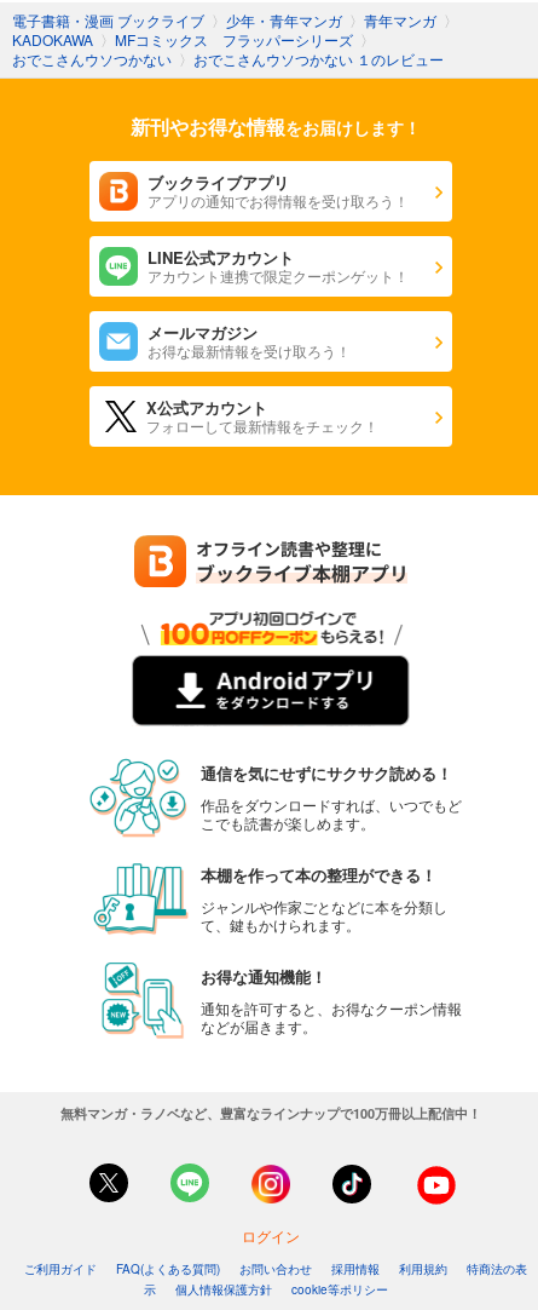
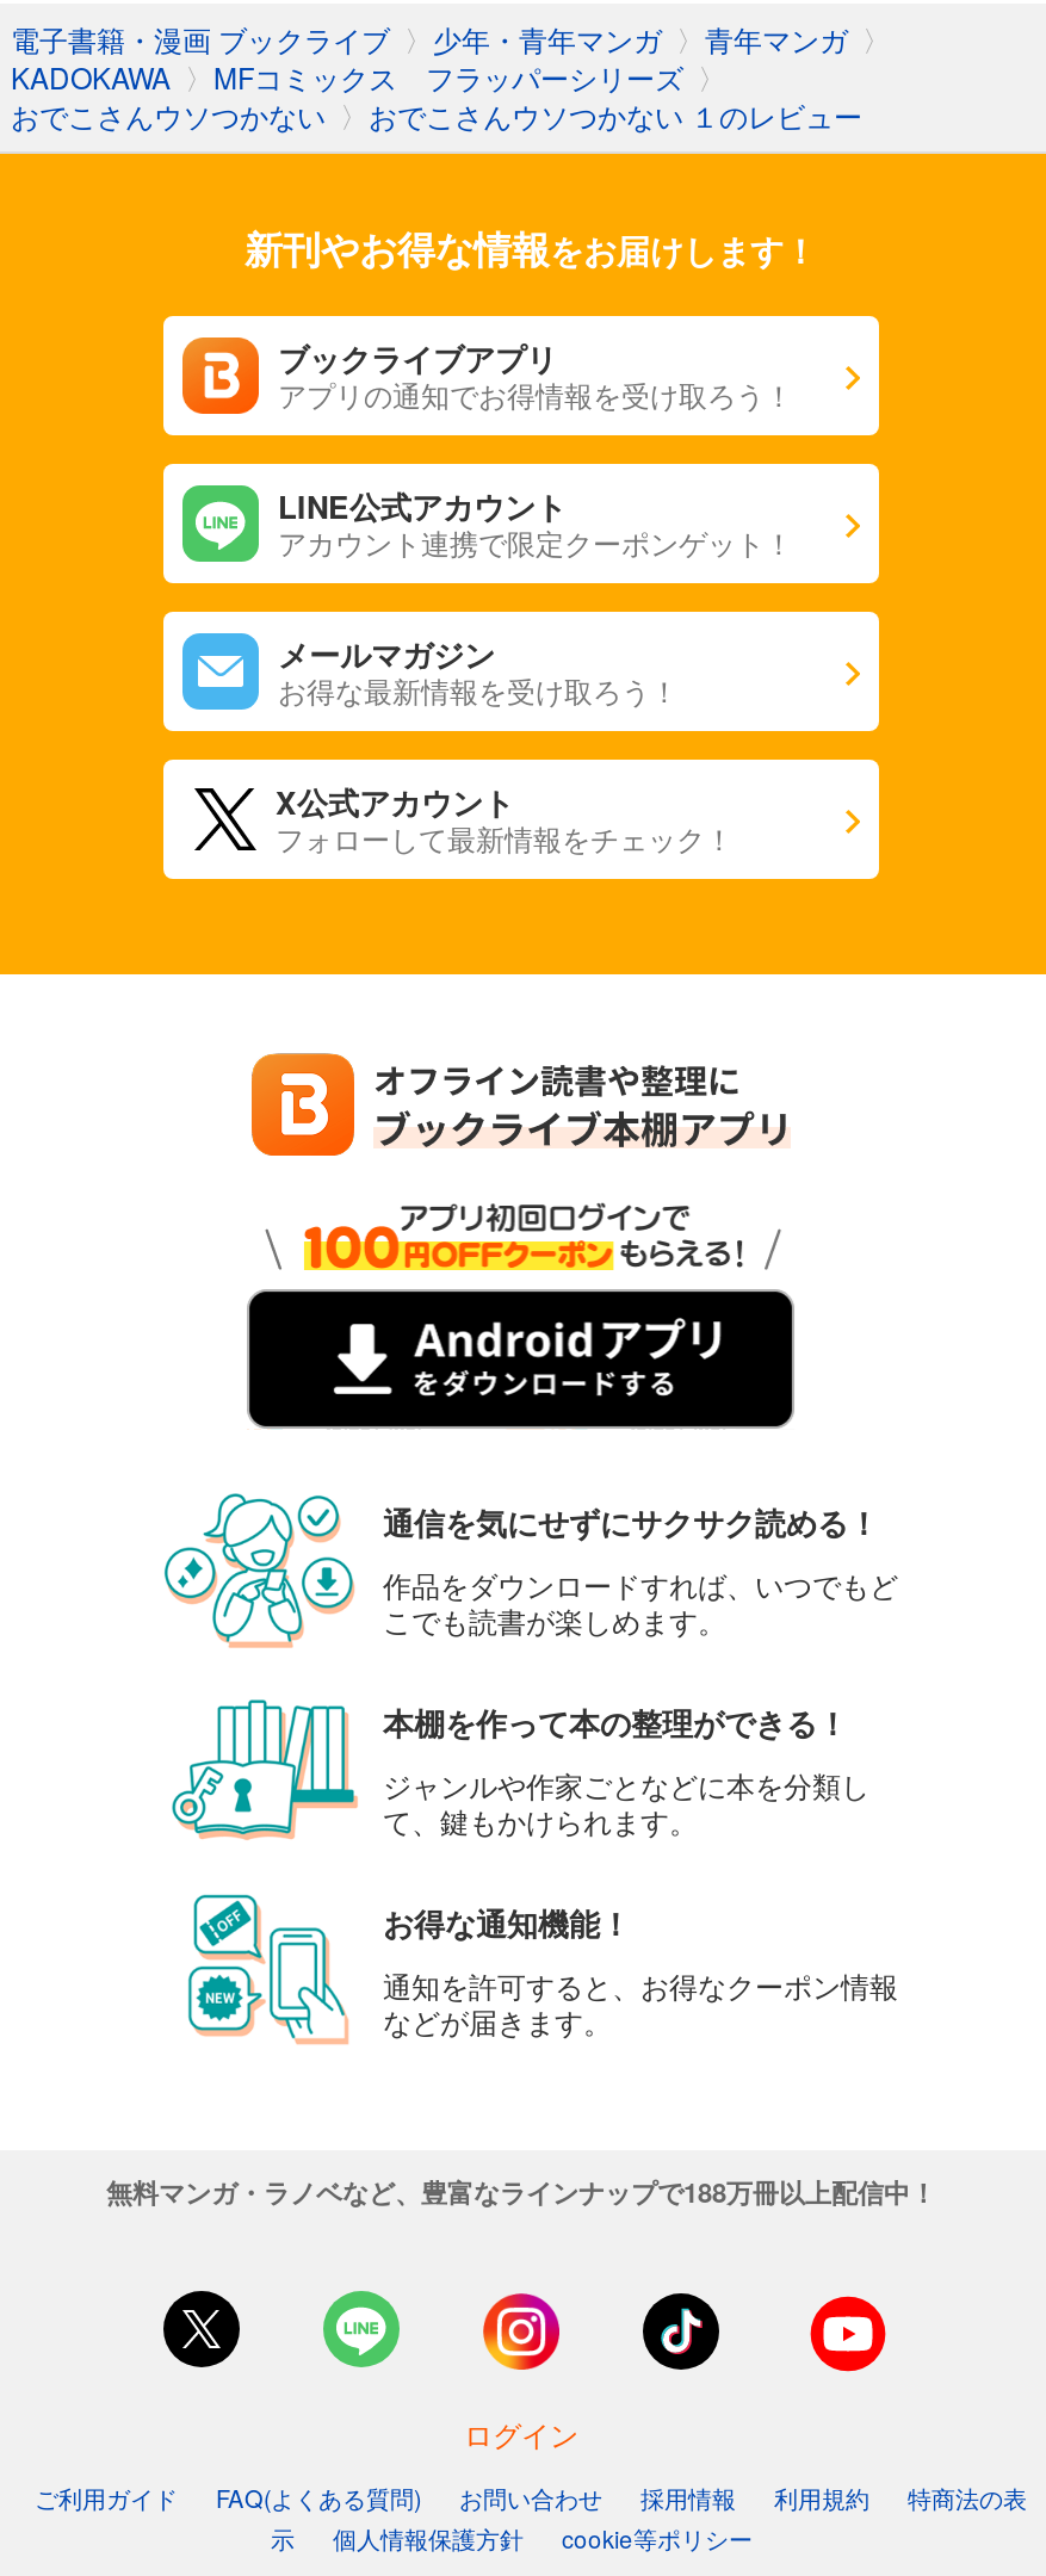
- 無料マンガ・ラノベなど、豊富なラインナップで100万冊以上配信中！
+ 無料マンガ・ラノベなど、豊富なラインナップで188万冊以上配信中！
